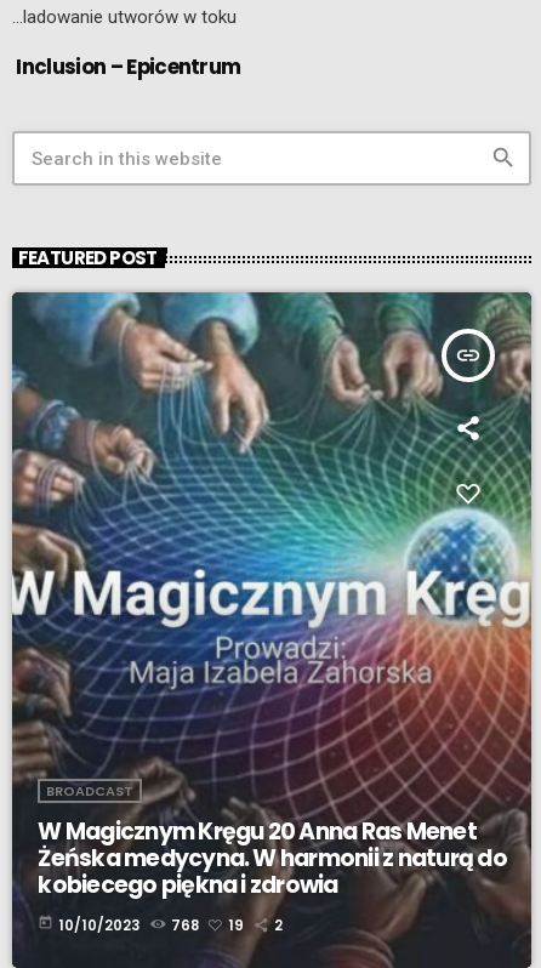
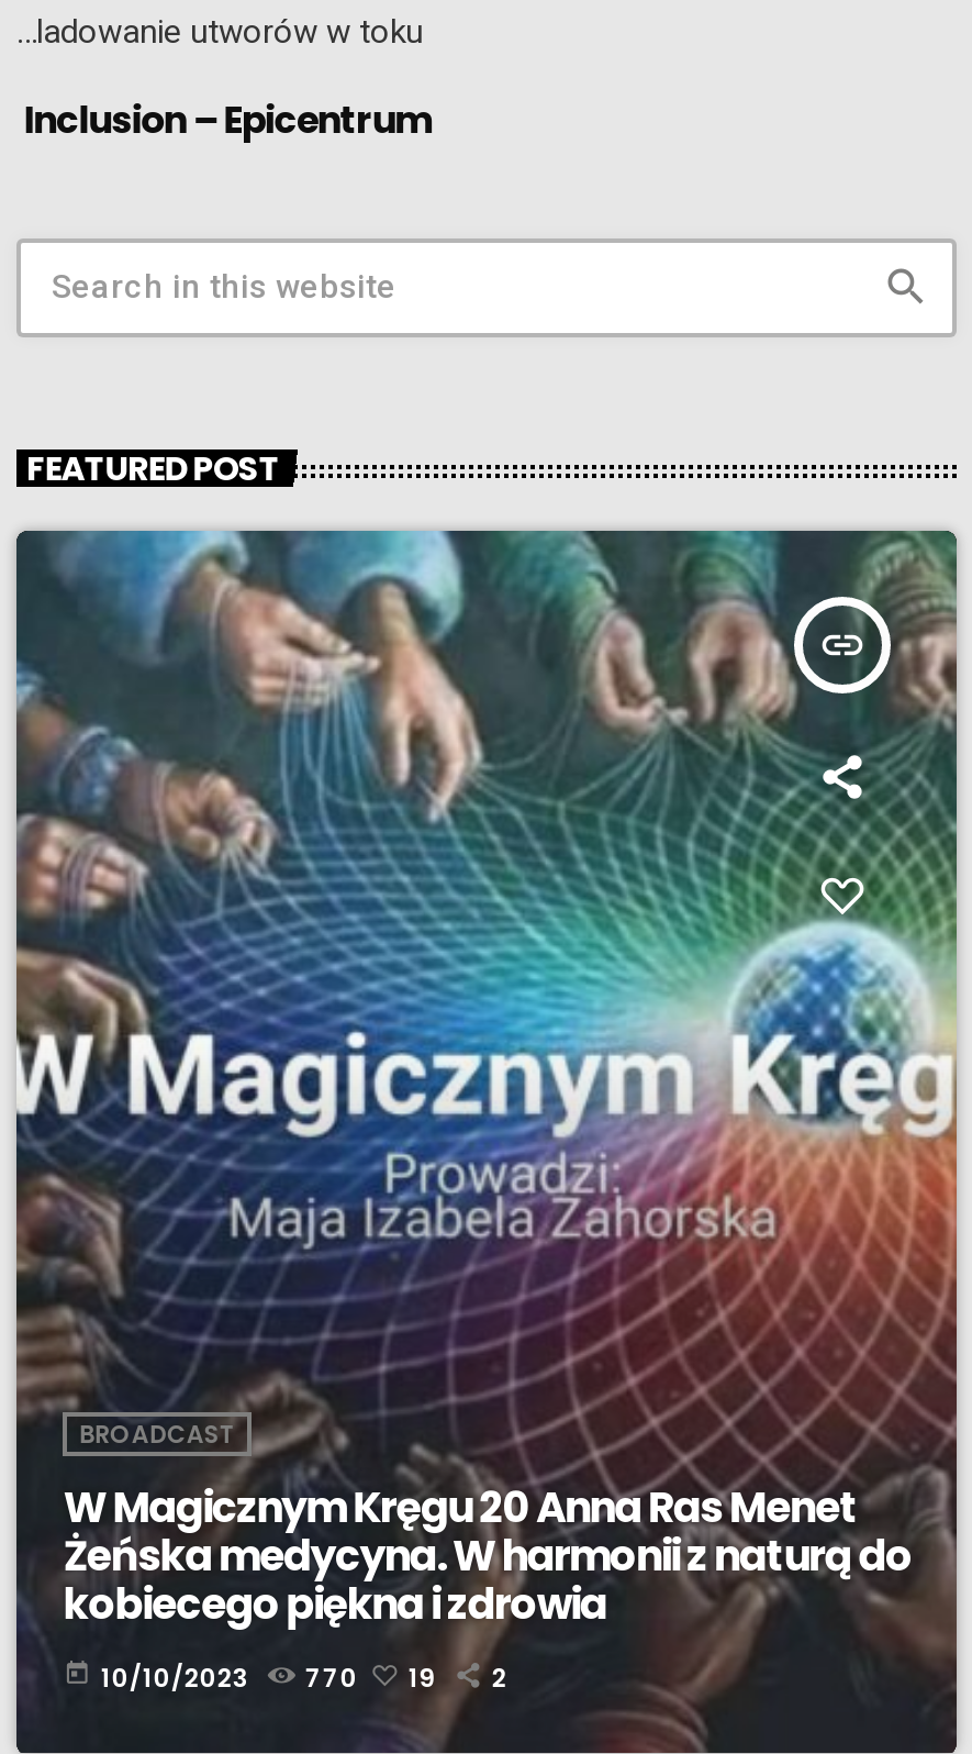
- 768
+ 770
